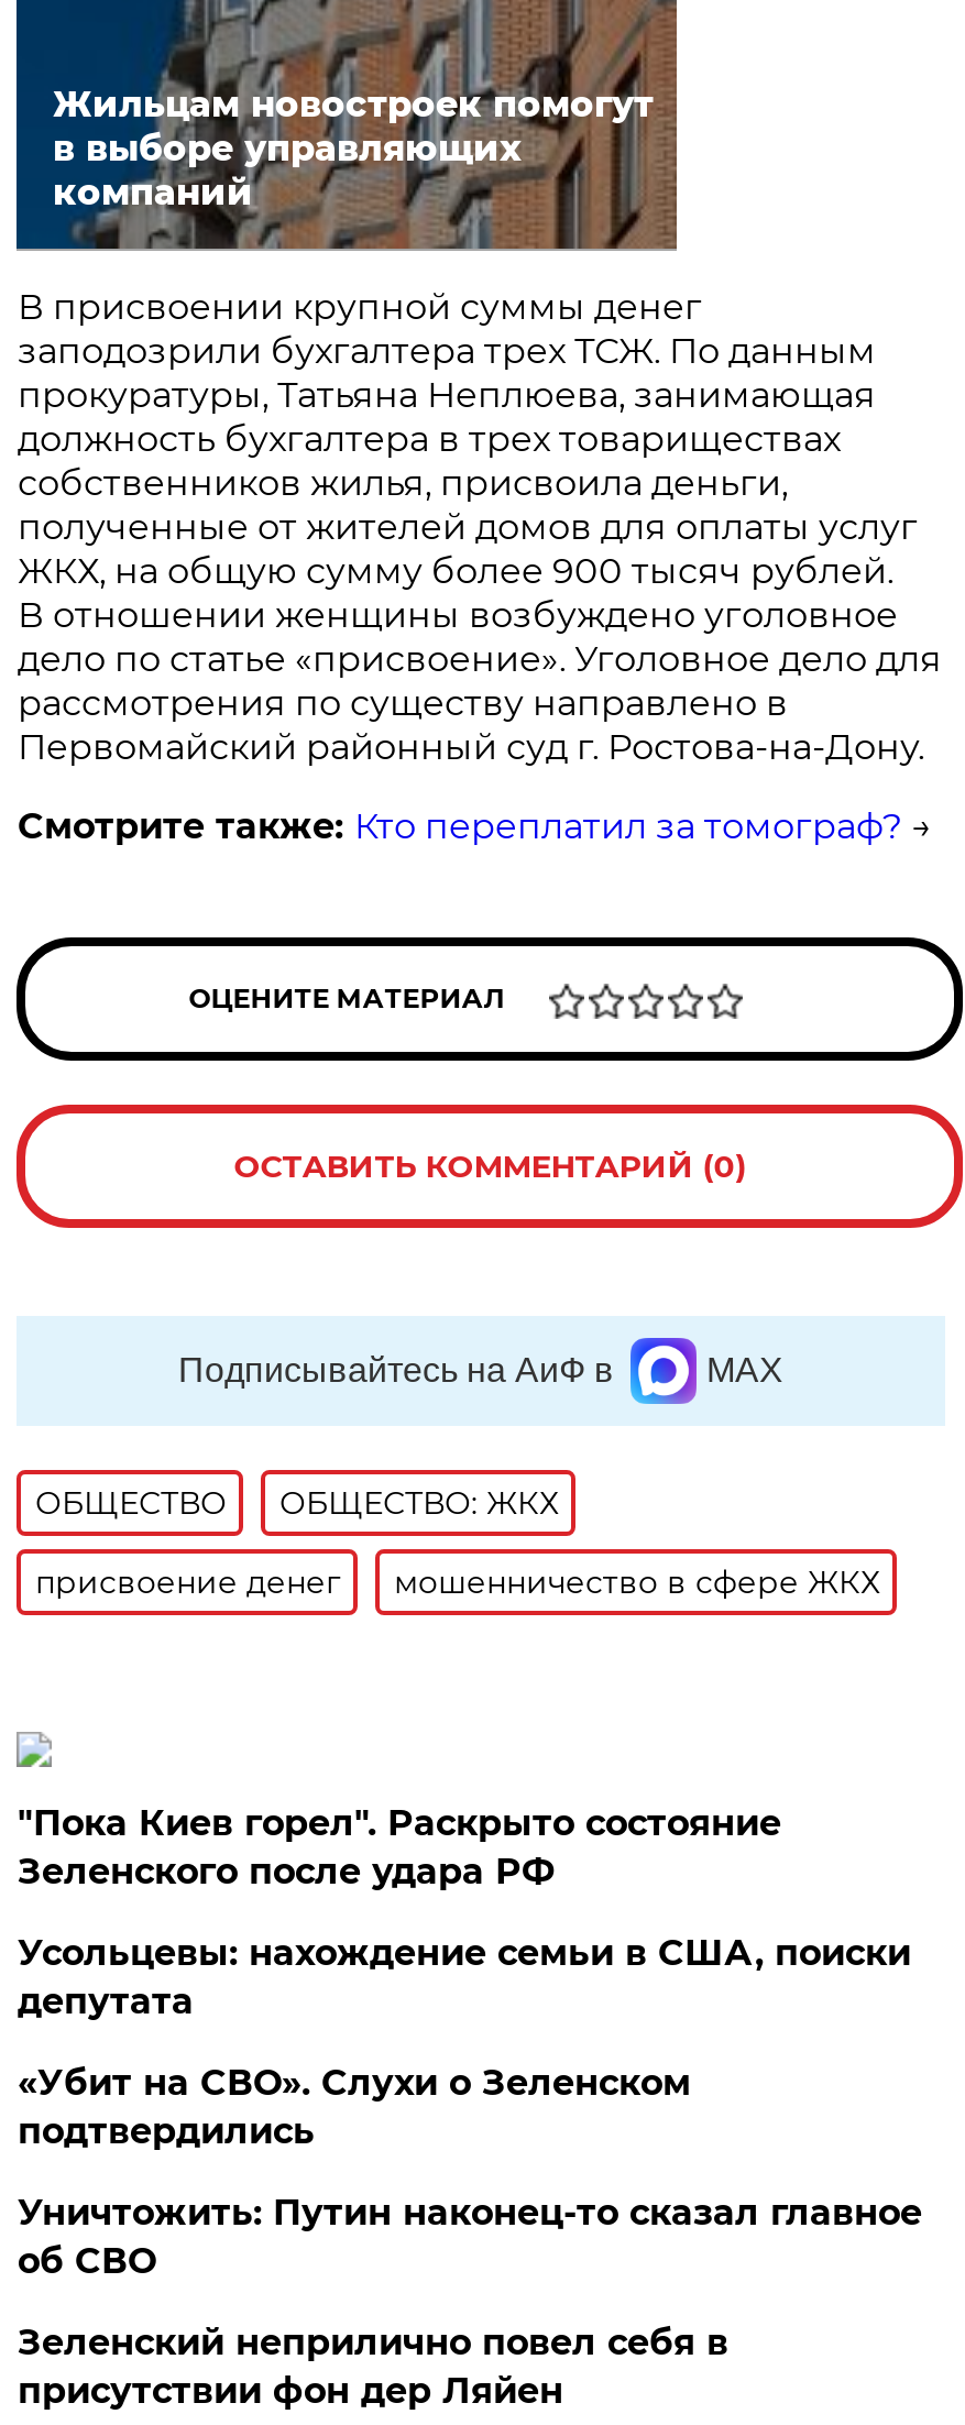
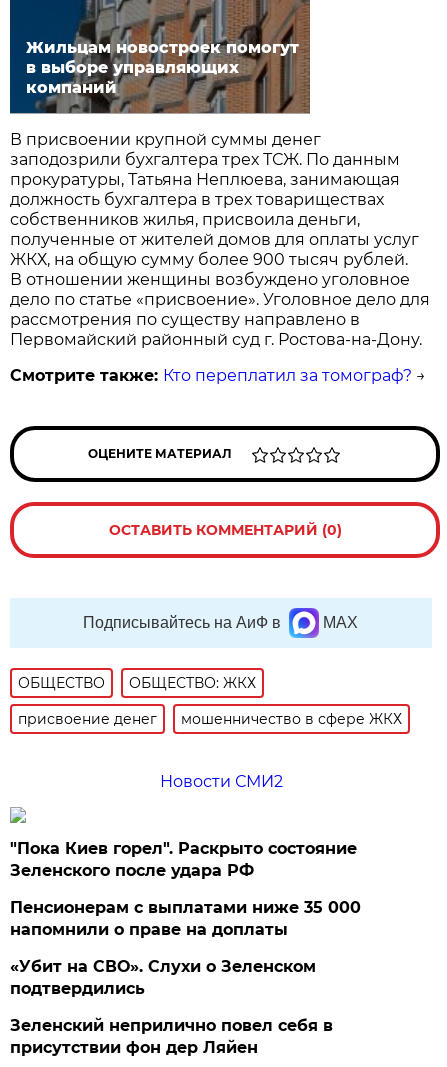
+ Новости СМИ2

moved down: "Пока Киев горел". Раскрыто состояние | Зеленского после удара РФ

- Усольцевы: нахождение семьи в США, поиски
- депутата
+ Пенсионерам с выплатами ниже 35 000
+ напомнили о праве на доплаты

moved down: «Убит на СВО». Слухи о Зеленском | подтвердились

- Уничтожить: Путин наконец-то сказал главное
- об СВО
